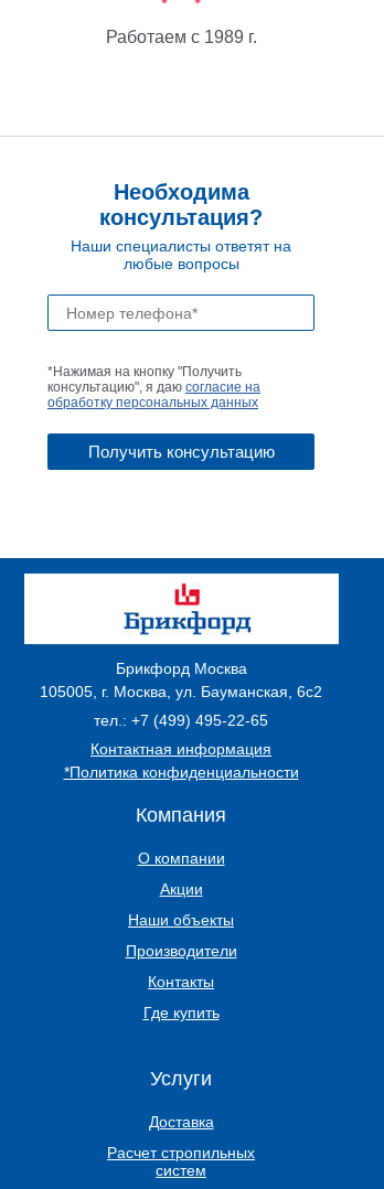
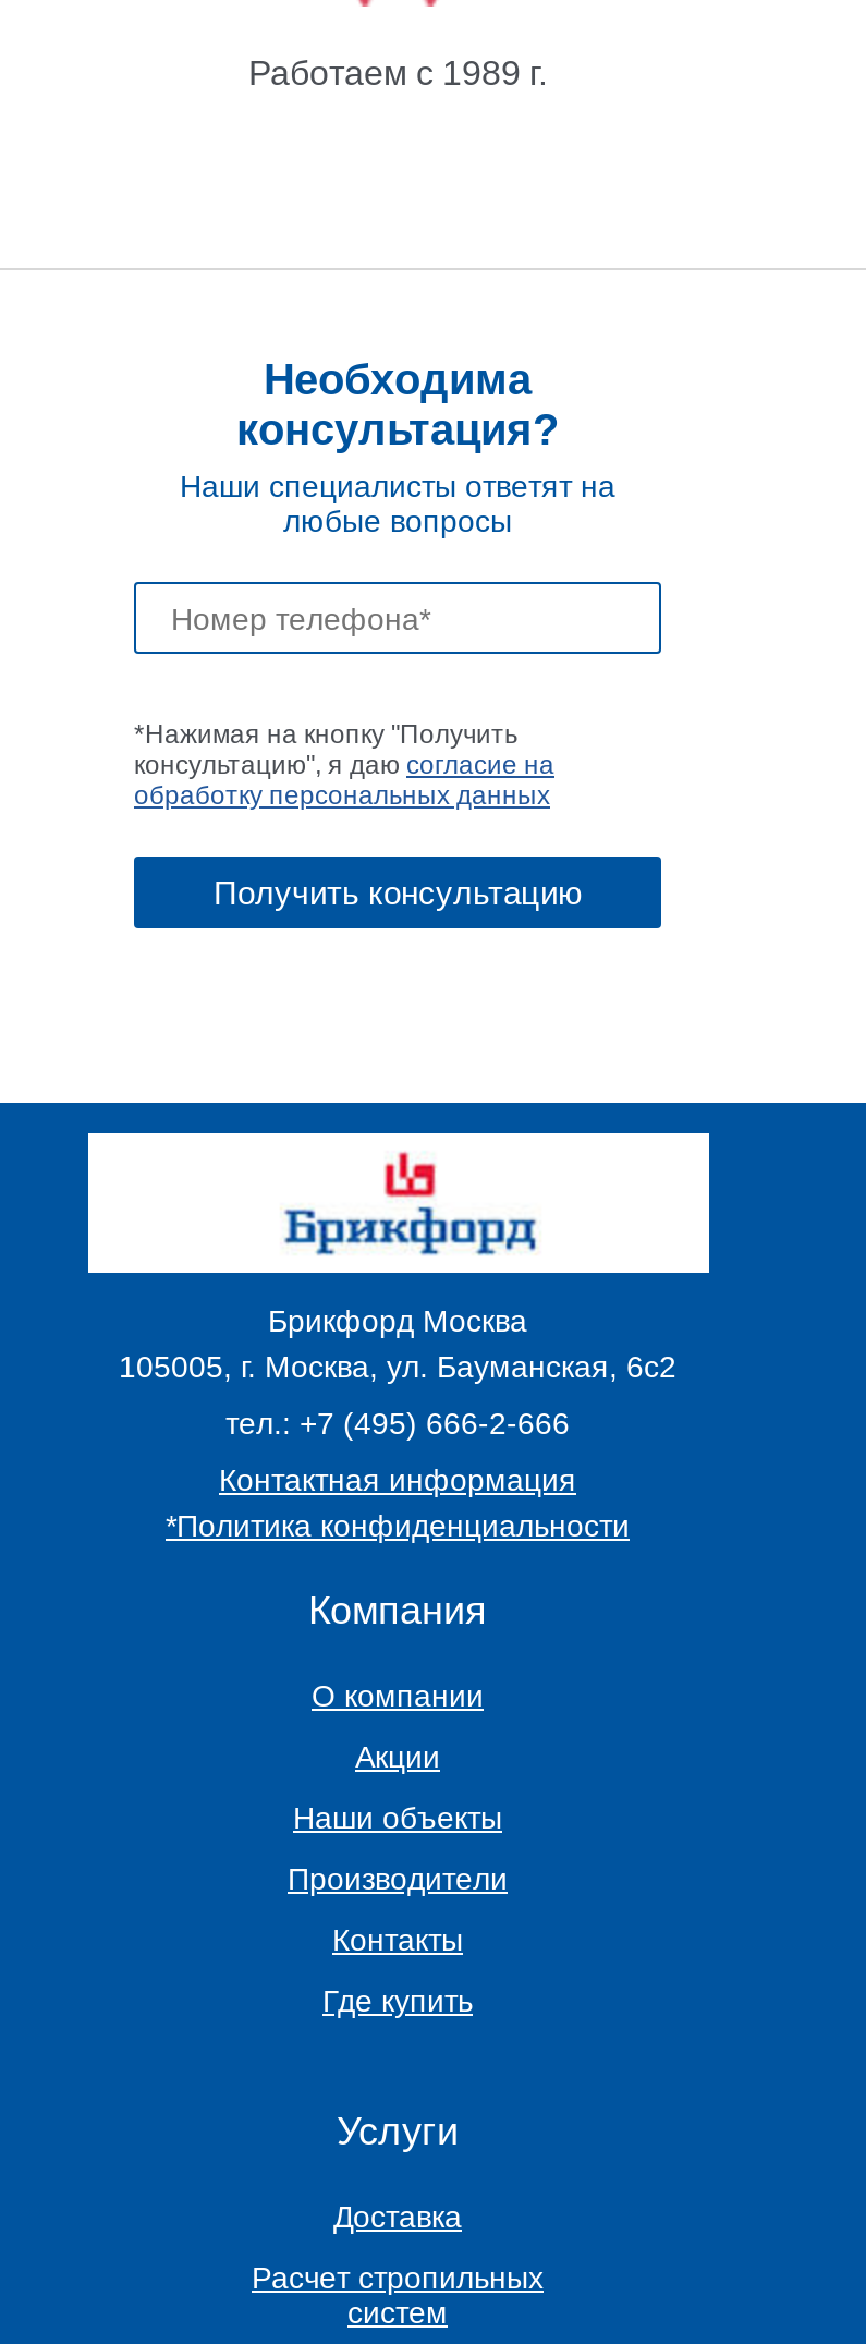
- тел.: +7 (499) 495-22-65
+ тел.: +7 (495) 666-2-666
